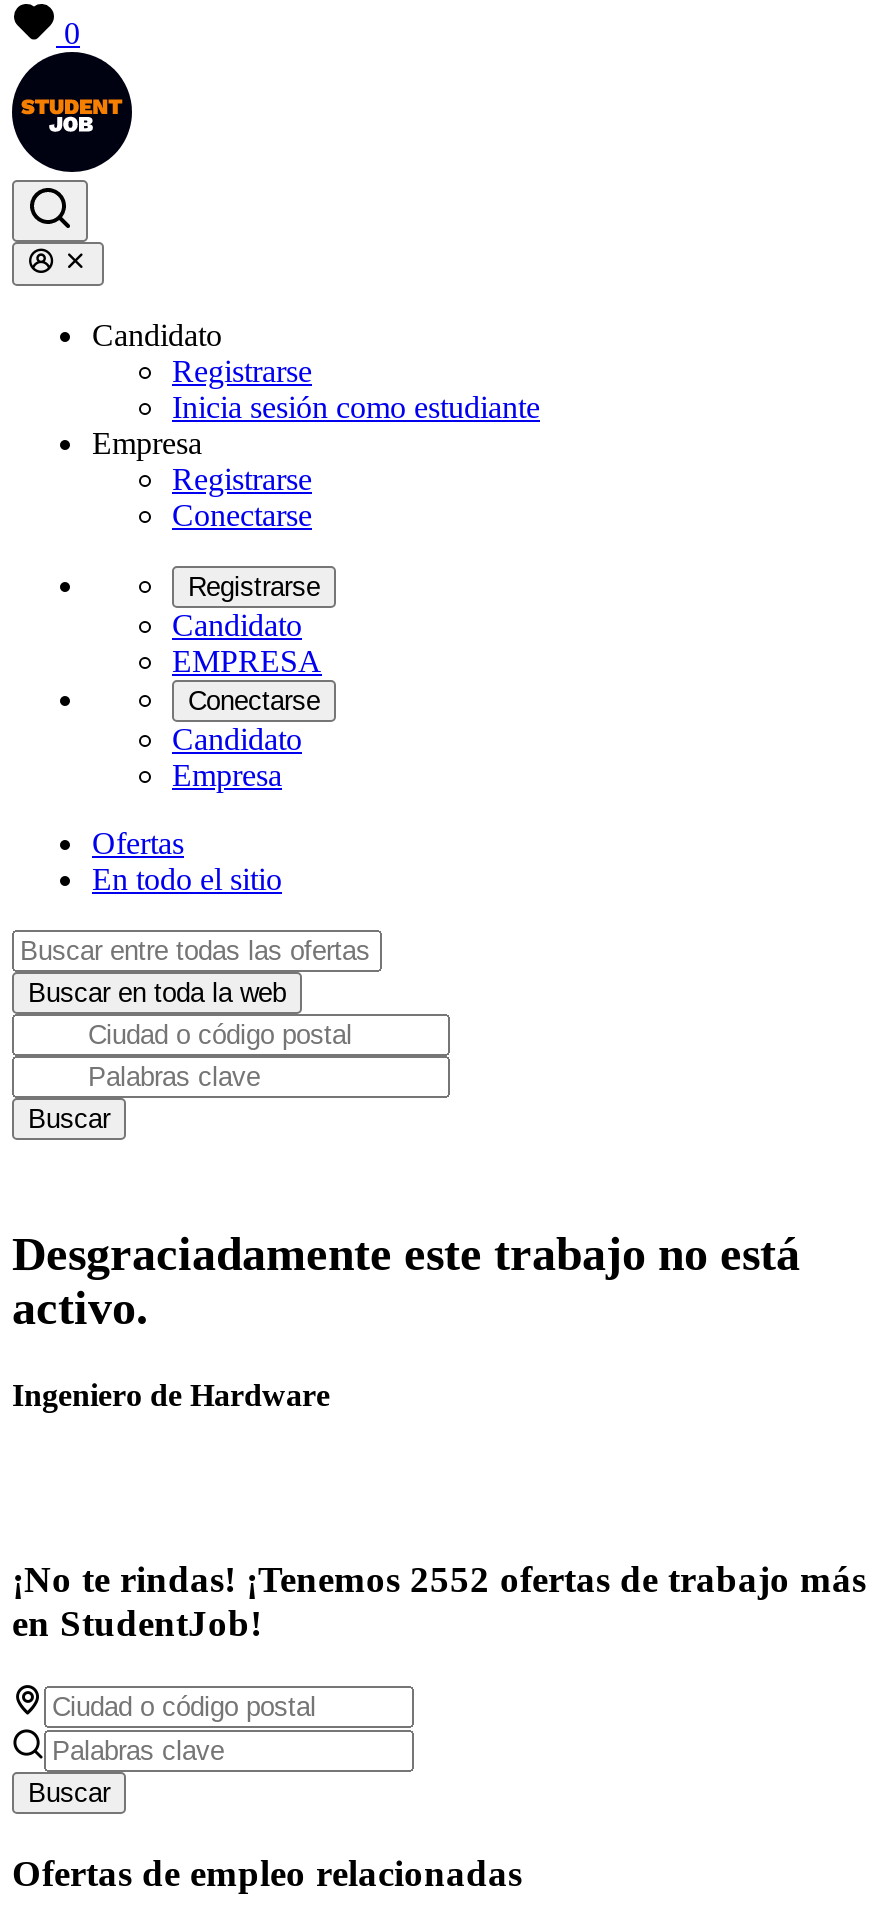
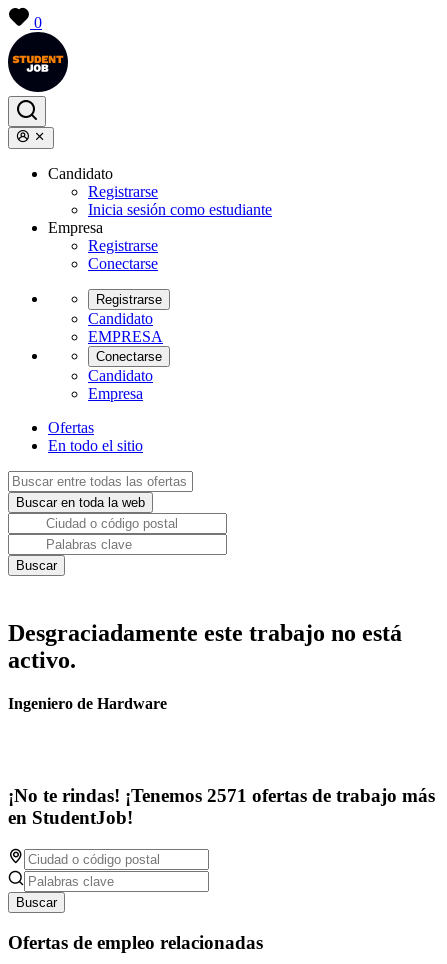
- ¡No te rindas! ¡Tenemos 2552 ofertas de trabajo más
+ ¡No te rindas! ¡Tenemos 2571 ofertas de trabajo más
